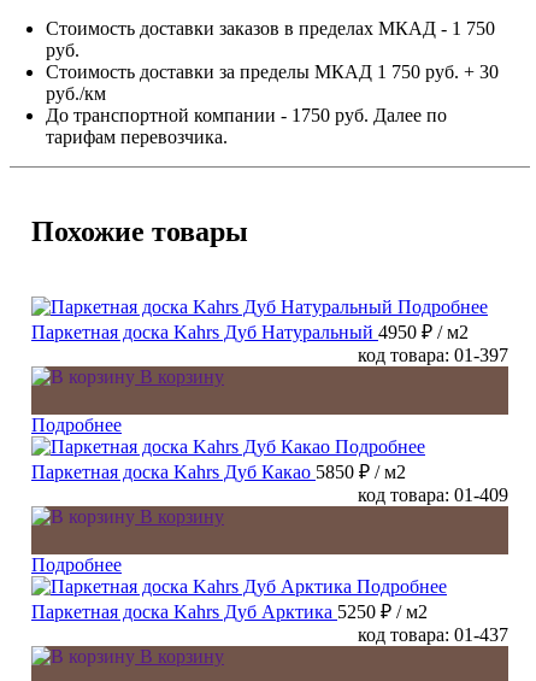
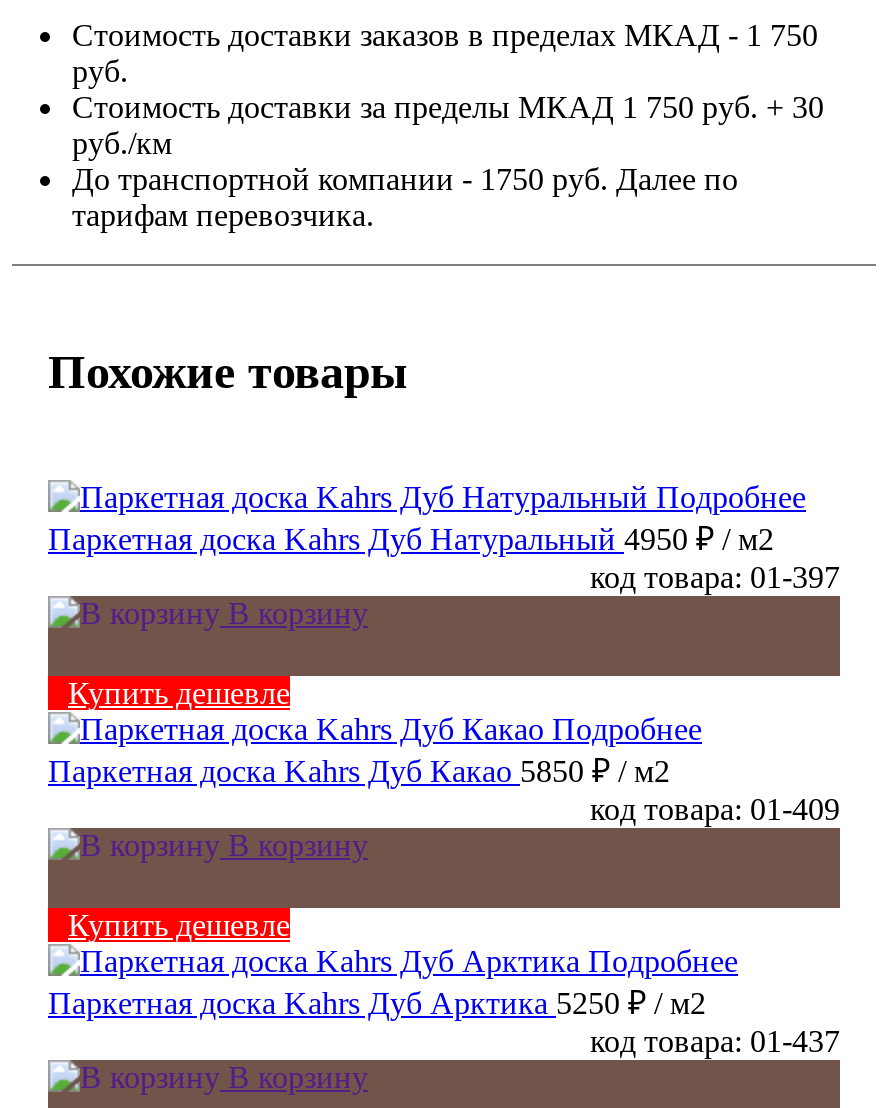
- Подробнее
+ Купить дешевле

- Подробнее
+ Купить дешевле
